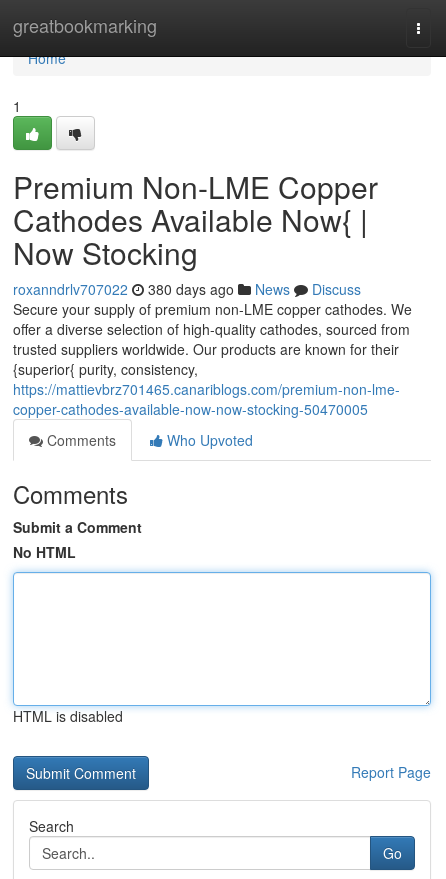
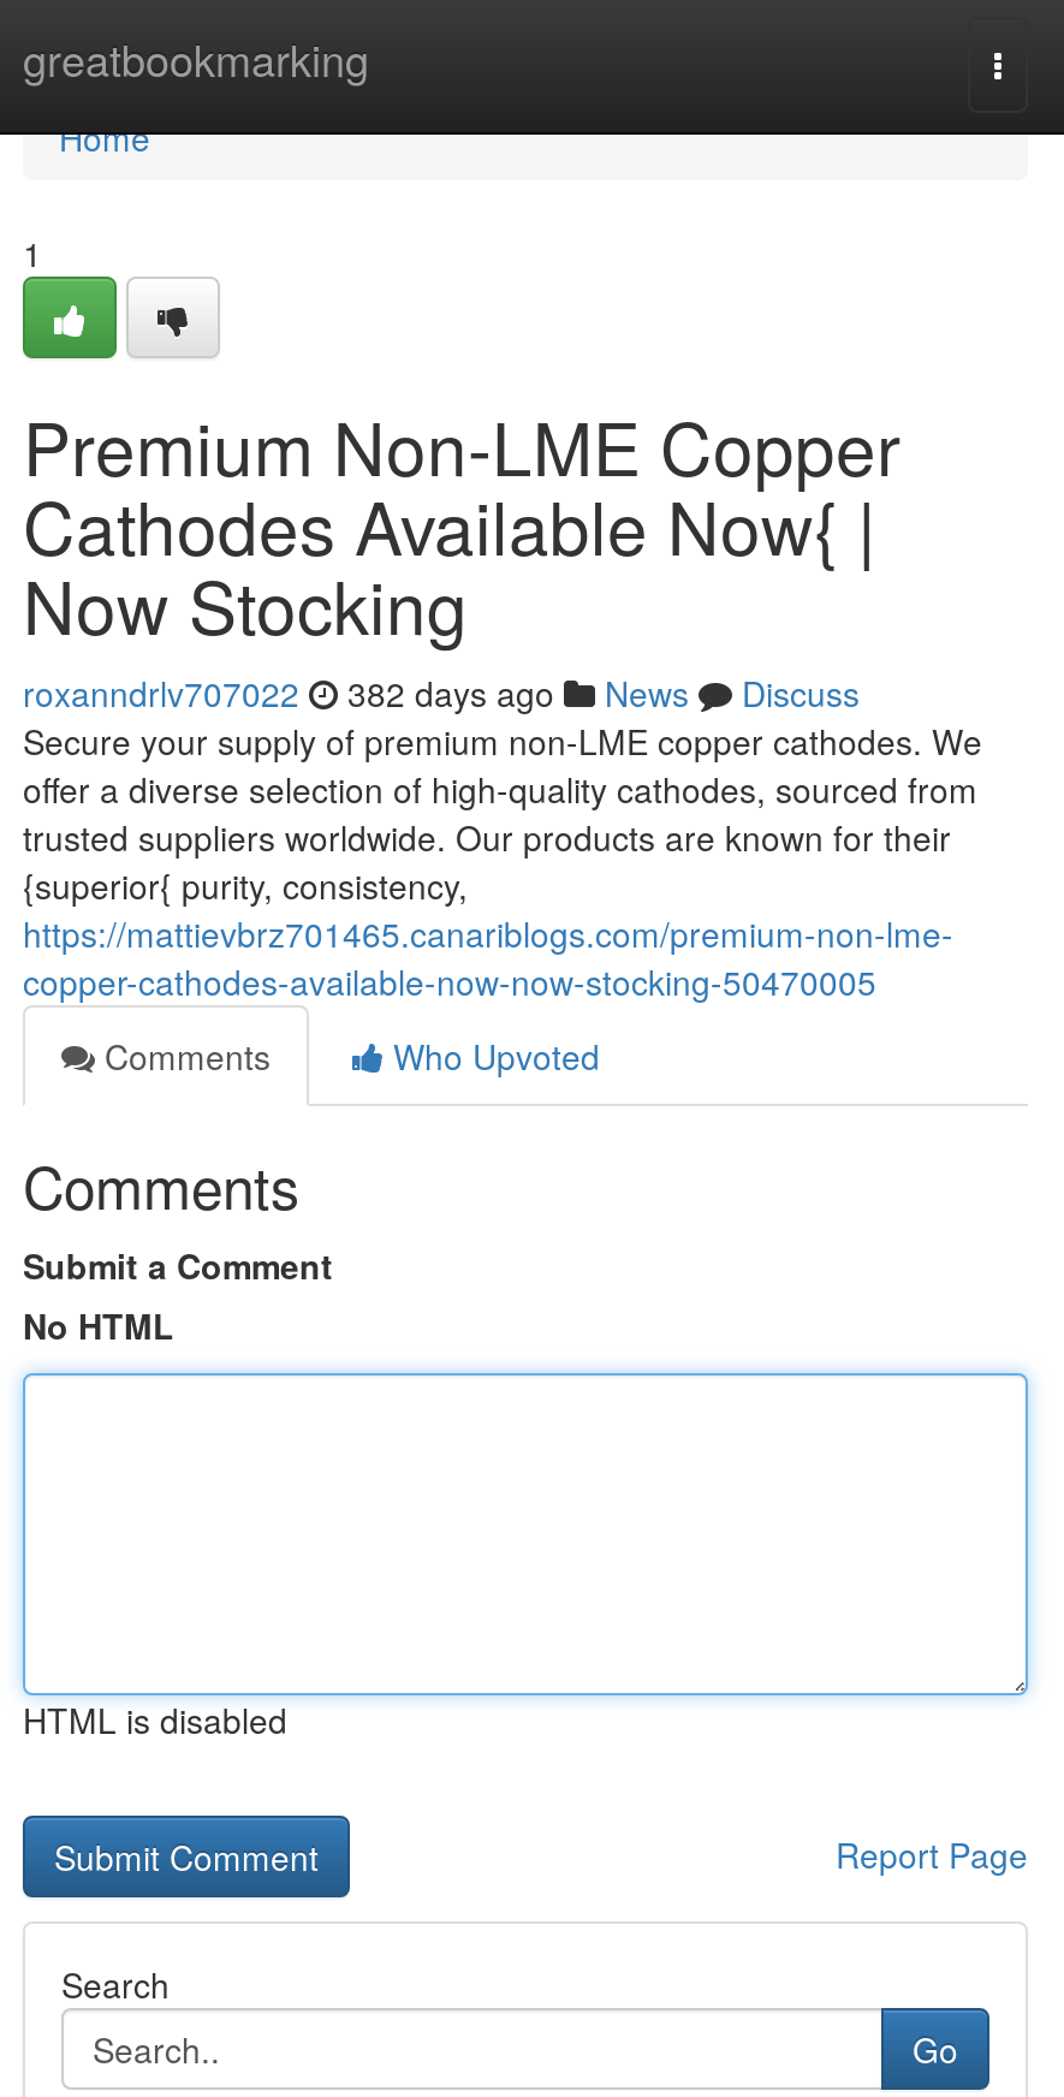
- roxanndrlv707022 380 days ago News Discuss
+ roxanndrlv707022 382 days ago News Discuss
